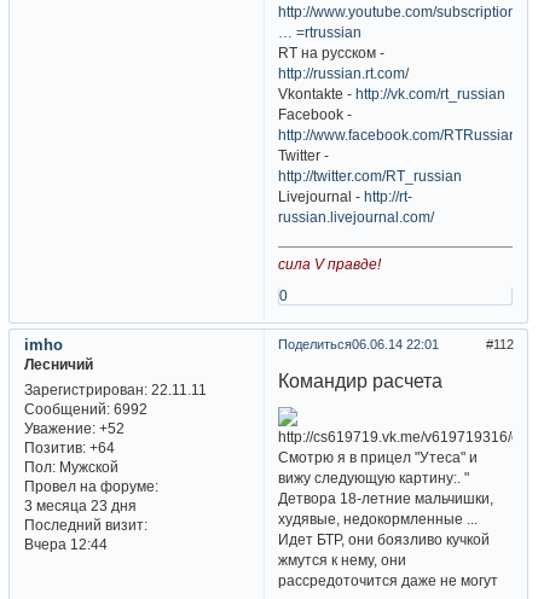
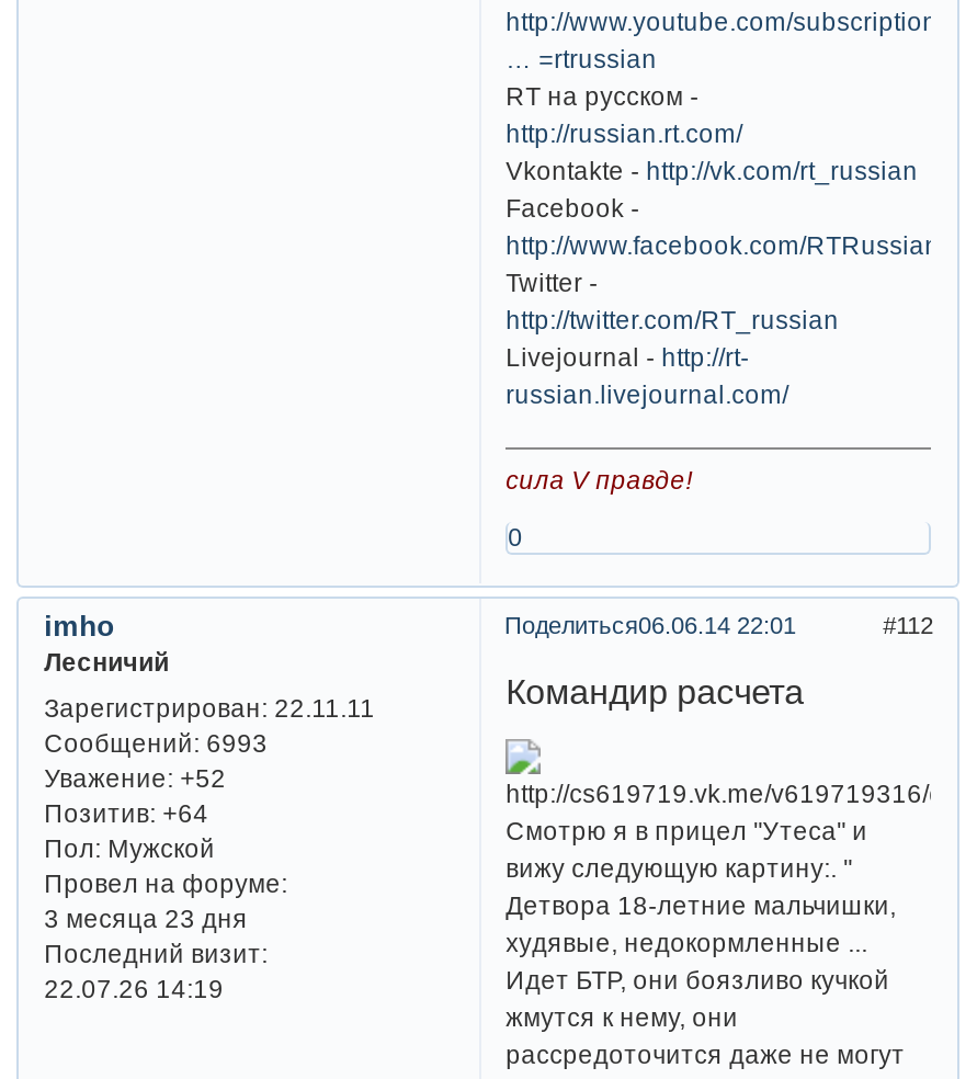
- Сообщений: 6992
+ Сообщений: 6993

- Вчера 12:44
+ 22.07.26 14:19
